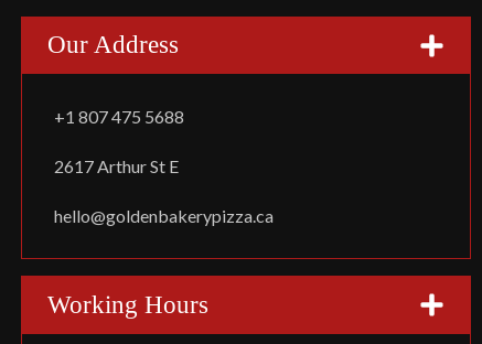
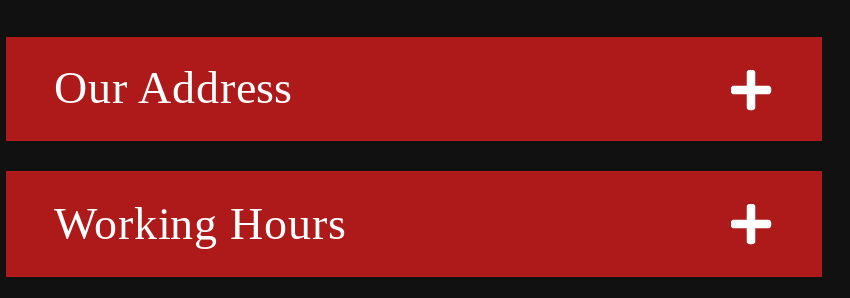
- +1 807 475 5688
- 2617 Arthur St E
- hello@goldenbakerypizza.ca
